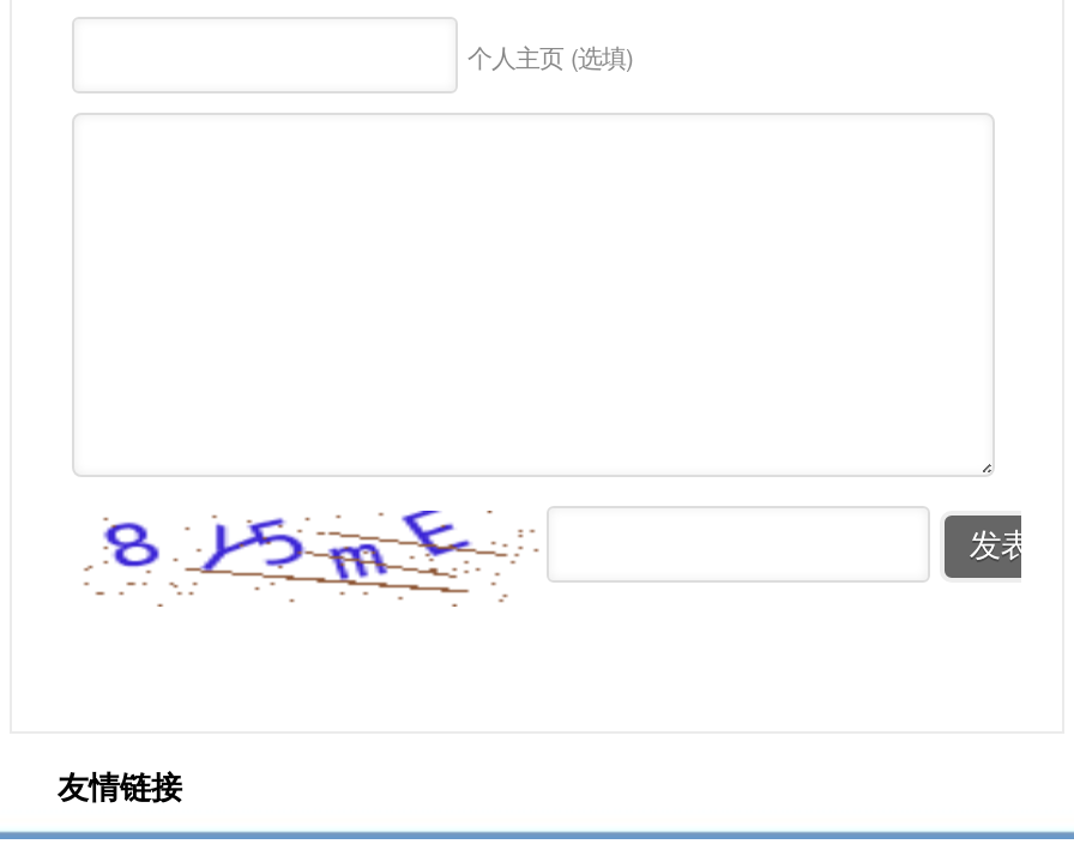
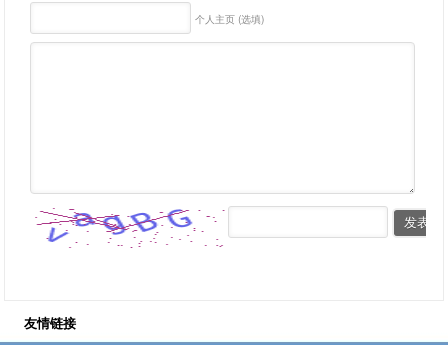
- [image]
+ [image]
